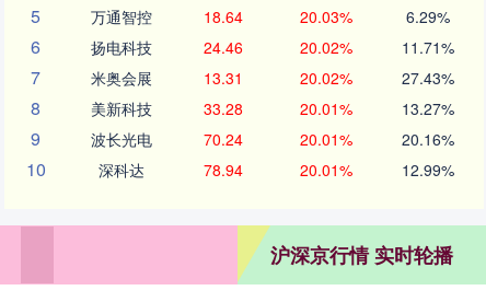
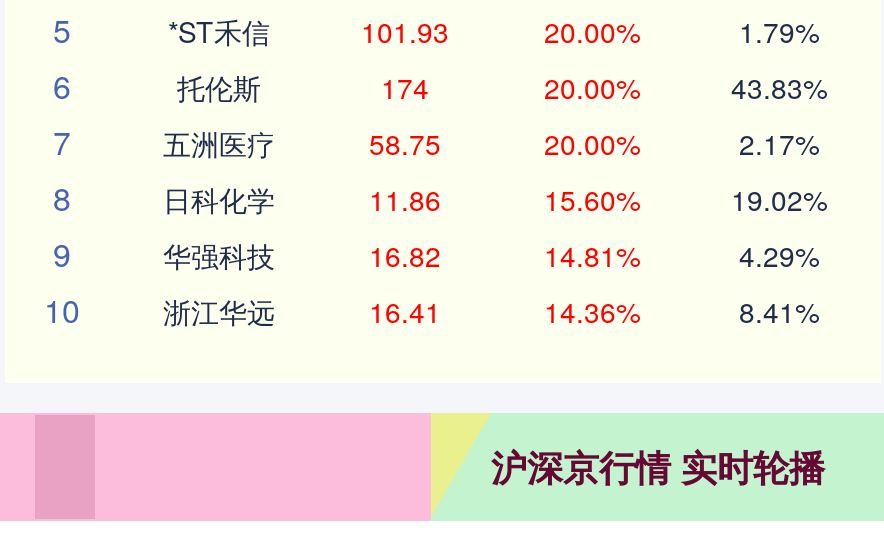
- 万通智控
- 18.64
- 20.03%
- 6.29%
+ *ST禾信
+ 101.93
+ 20.00%
+ 1.79%

- 扬电科技
- 24.46
- 20.02%
- 11.71%
+ 托伦斯
+ 174
+ 20.00%
+ 43.83%

- 米奥会展
- 13.31
- 20.02%
- 27.43%
+ 五洲医疗
+ 58.75
+ 20.00%
+ 2.17%

- 美新科技
- 33.28
- 20.01%
- 13.27%
+ 日科化学
+ 11.86
+ 15.60%
+ 19.02%

- 波长光电
- 70.24
- 20.01%
- 20.16%
+ 华强科技
+ 16.82
+ 14.81%
+ 4.29%

- 深科达
- 78.94
- 20.01%
- 12.99%
+ 浙江华远
+ 16.41
+ 14.36%
+ 8.41%
